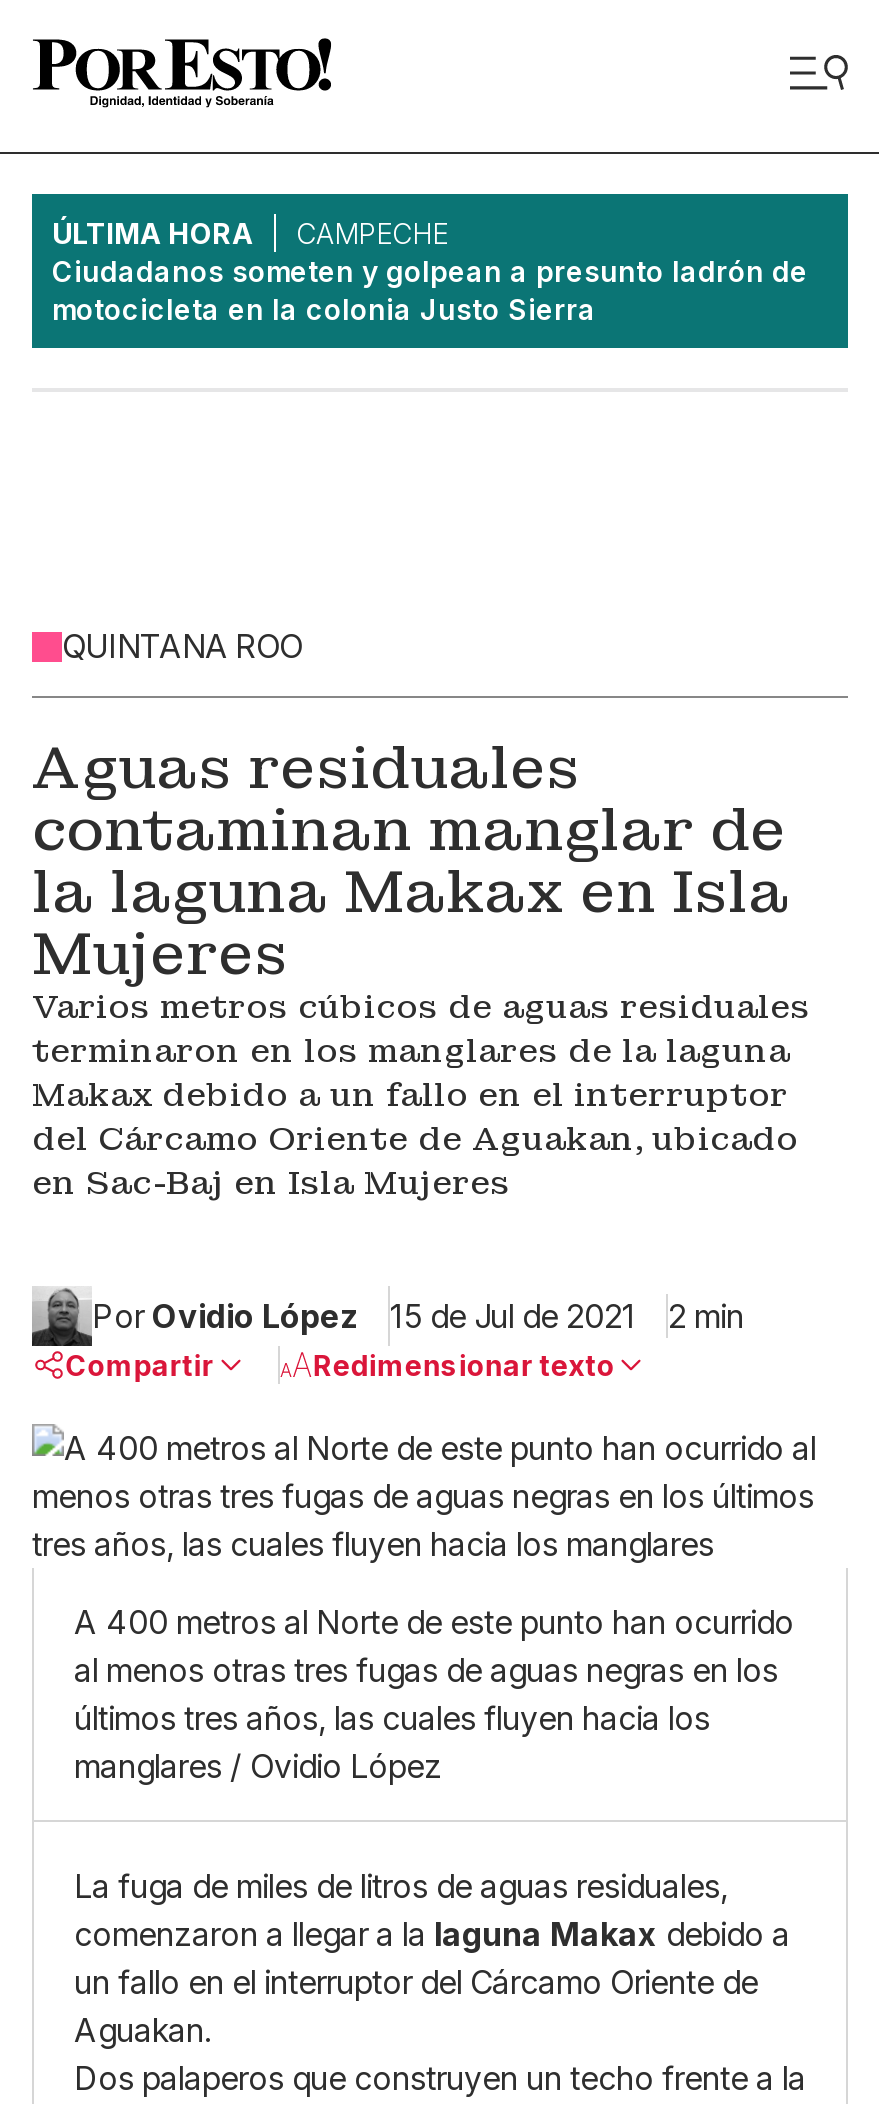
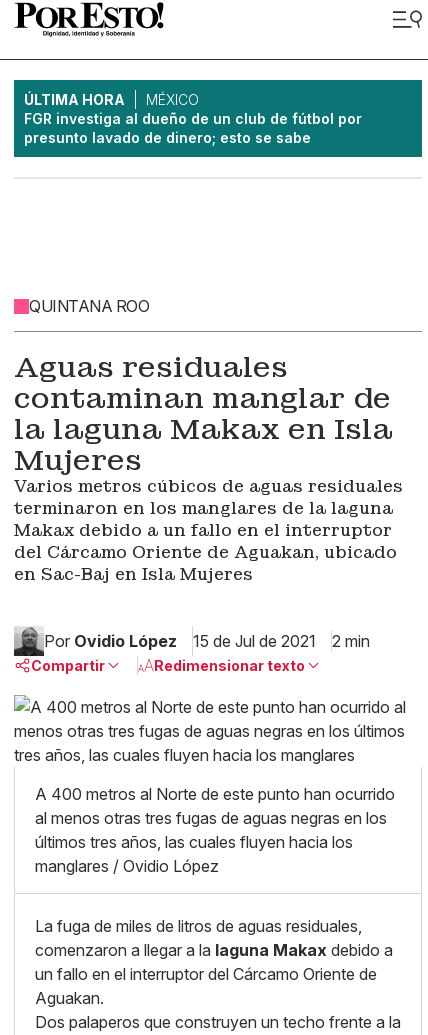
- CAMPECHE
- Ciudadanos someten y golpean a presunto ladrón de
- motocicleta en la colonia Justo Sierra
+ MÉXICO
+ FGR investiga al dueño de un club de fútbol por
+ presunto lavado de dinero; esto se sabe
